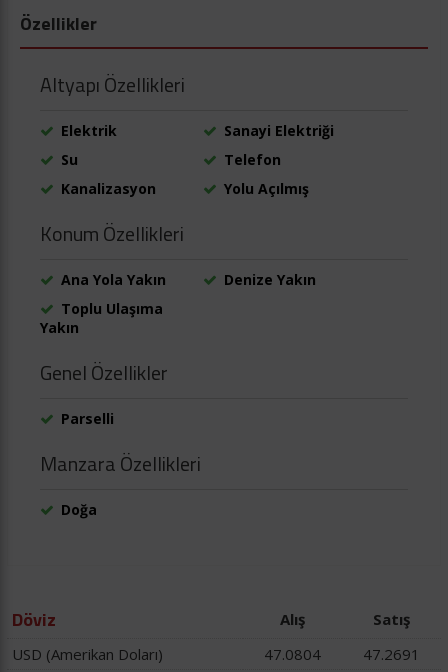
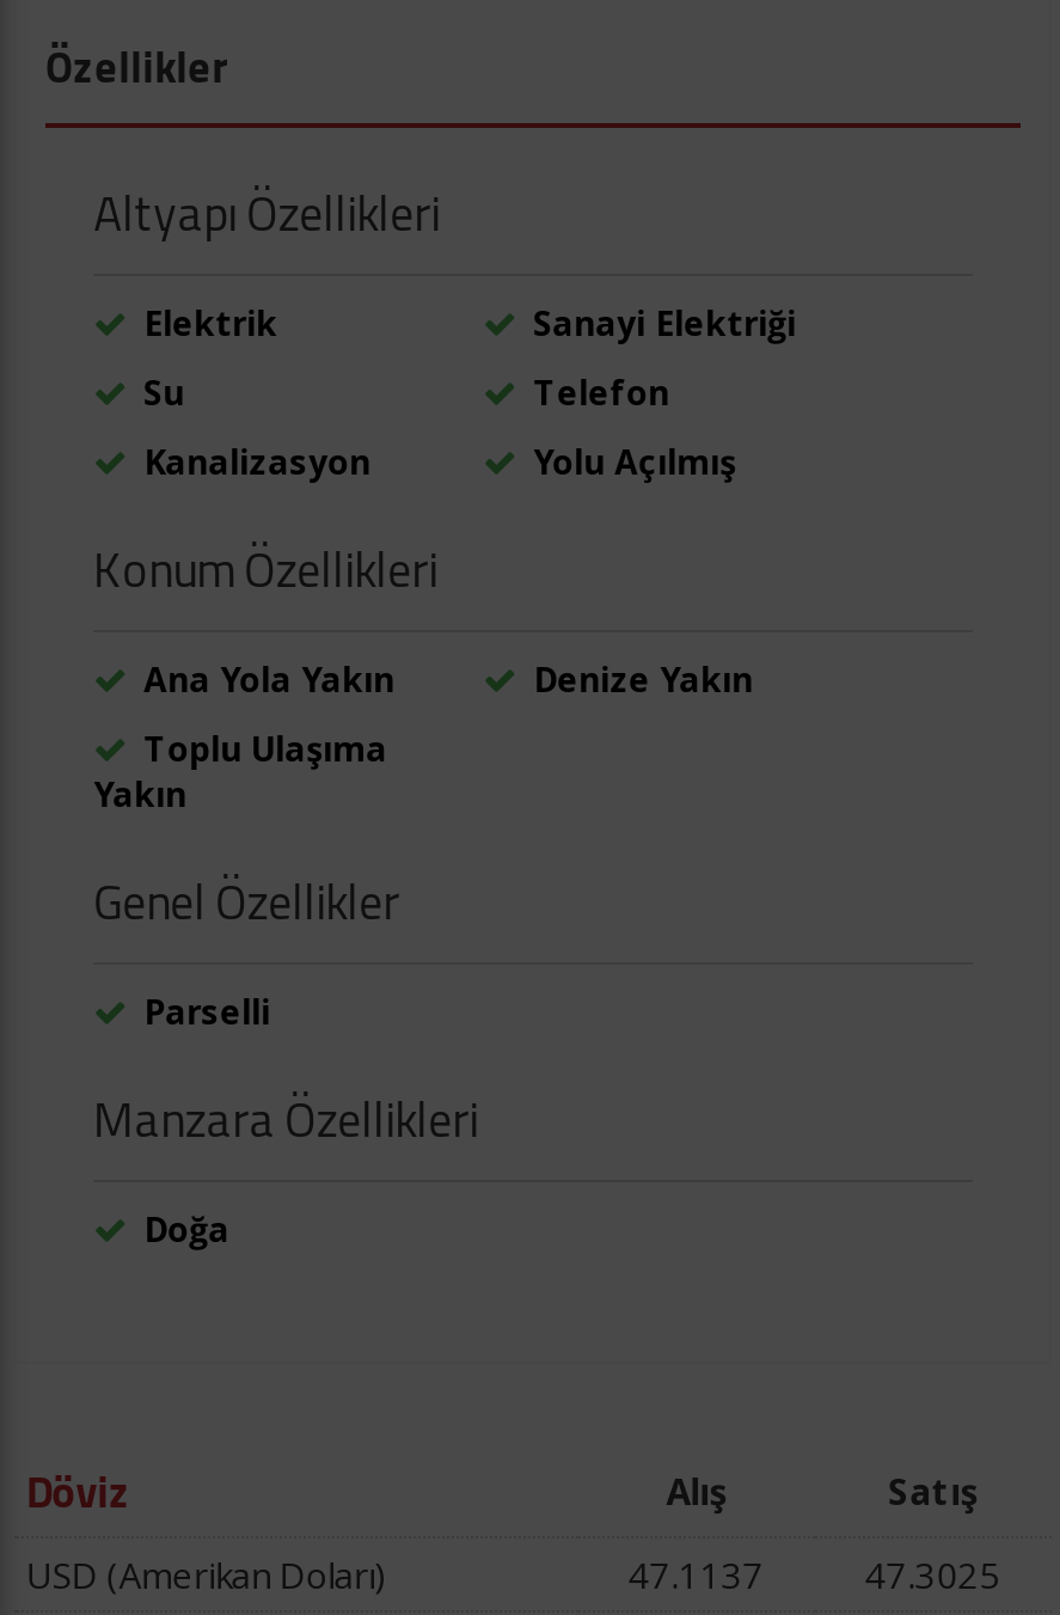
- 47.0804
+ 47.1137

- 47.2691
+ 47.3025
